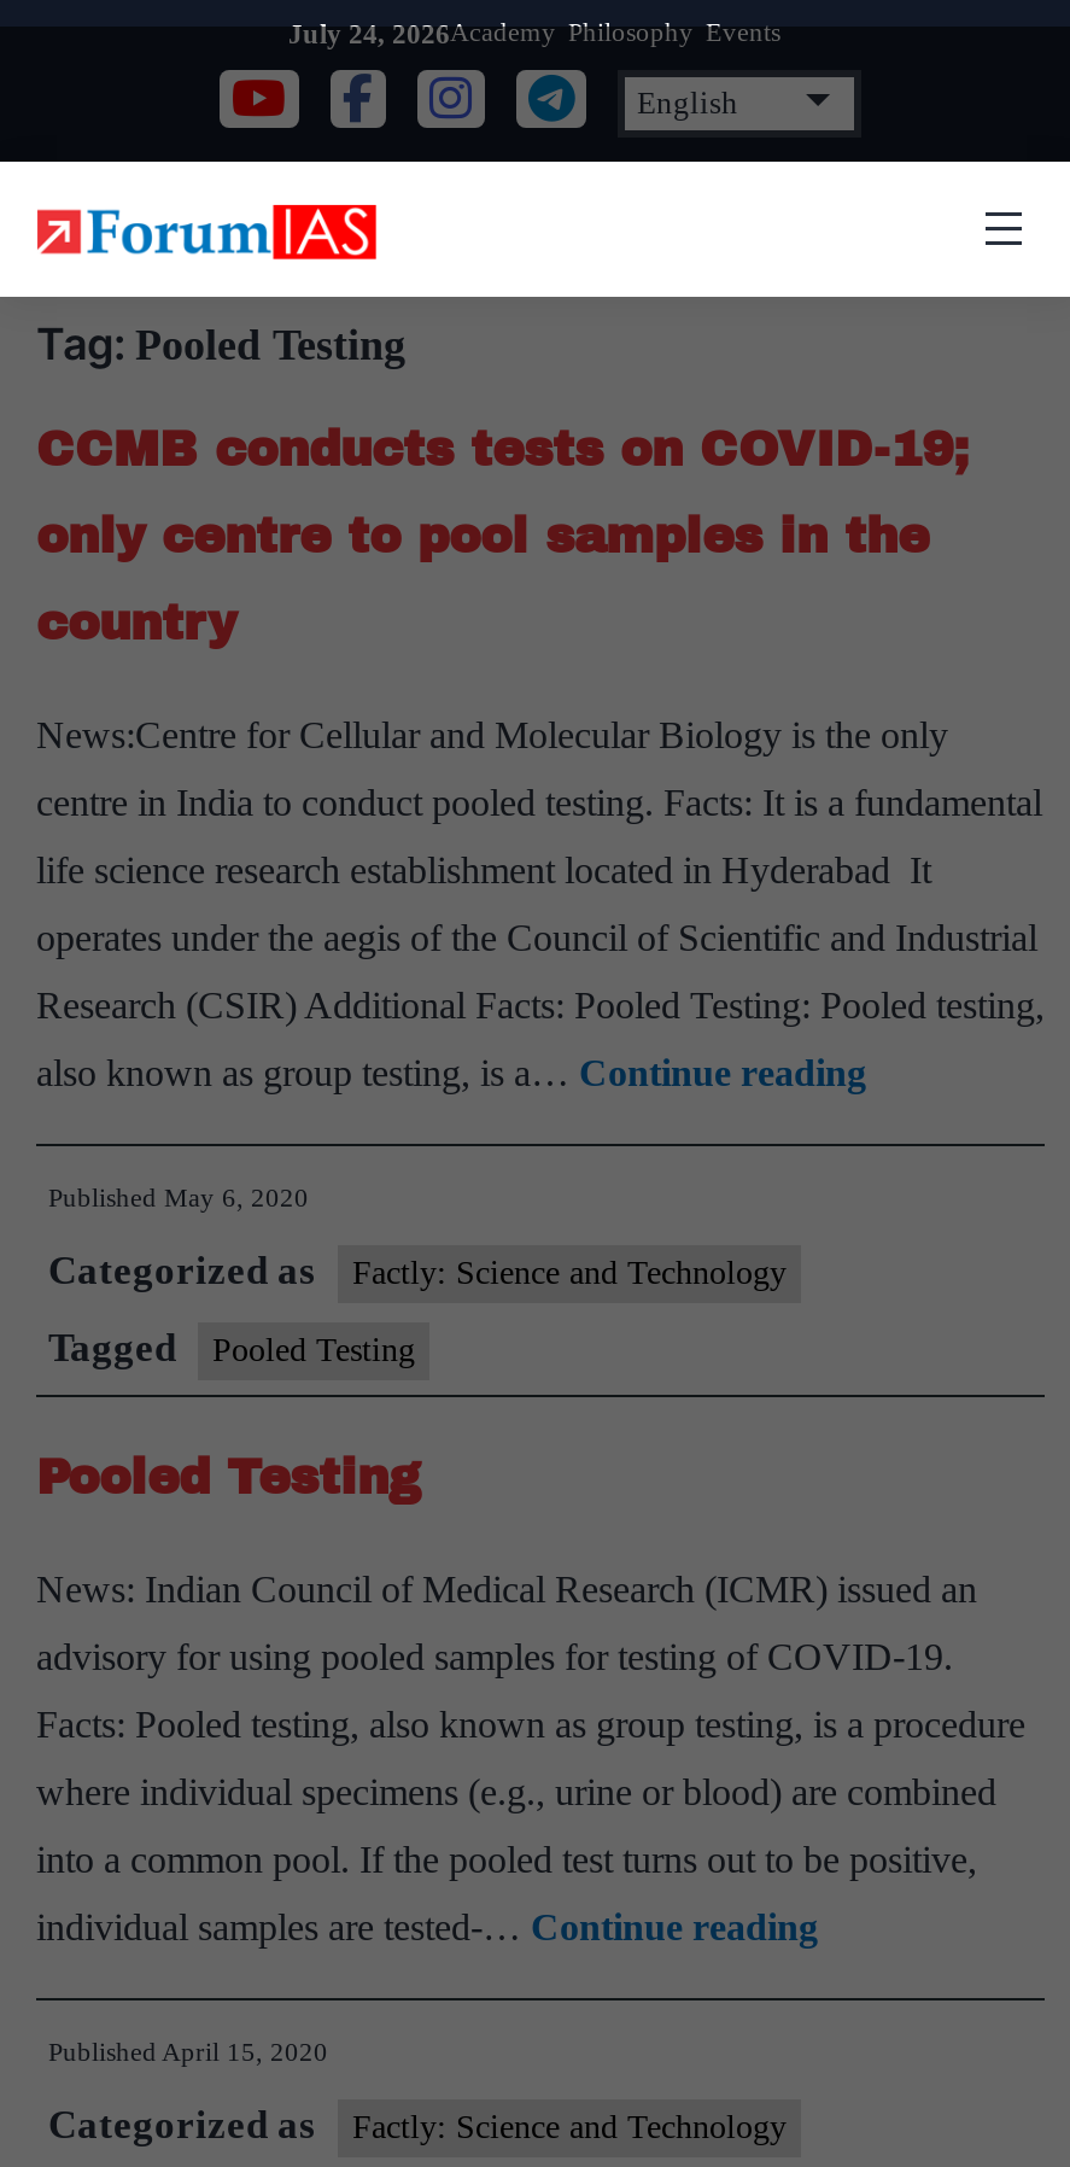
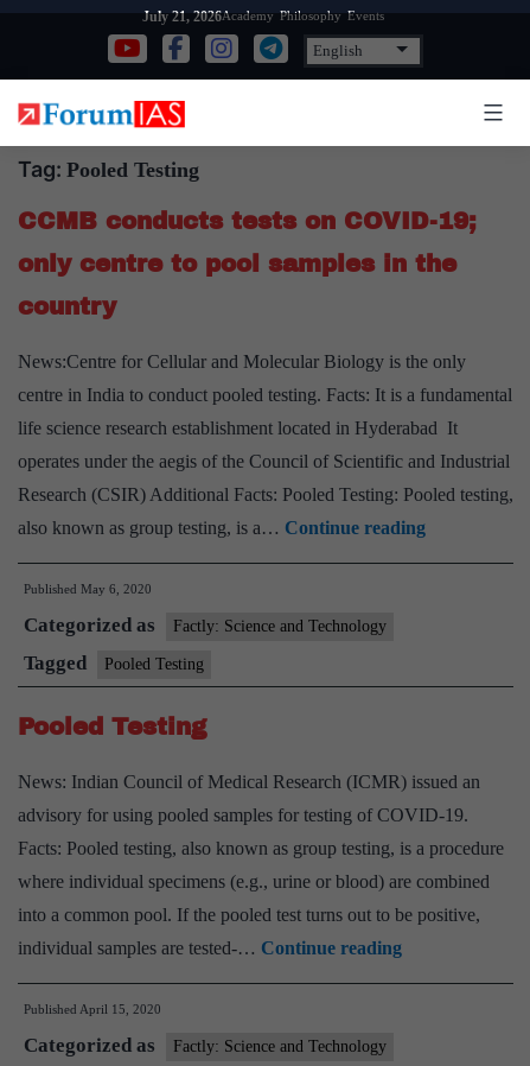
- July 24, 2026Academy Philosophy Events
+ July 21, 2026Academy Philosophy Events
